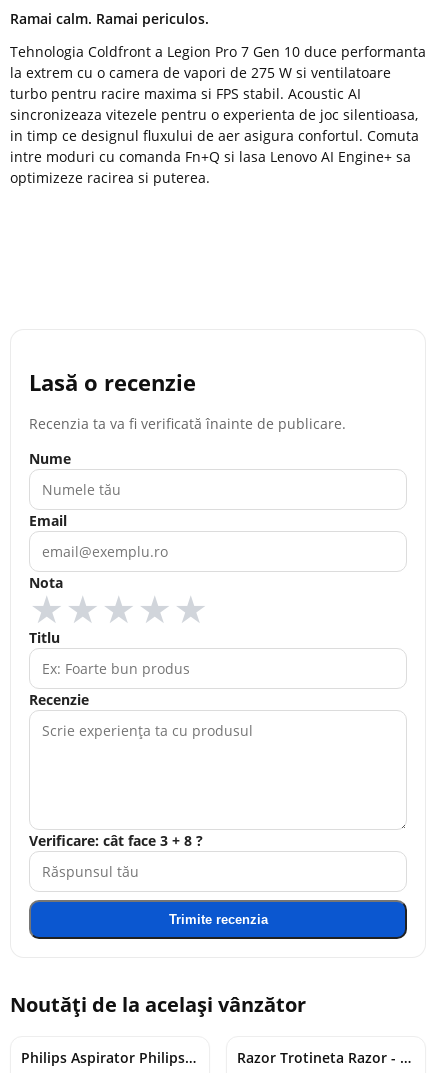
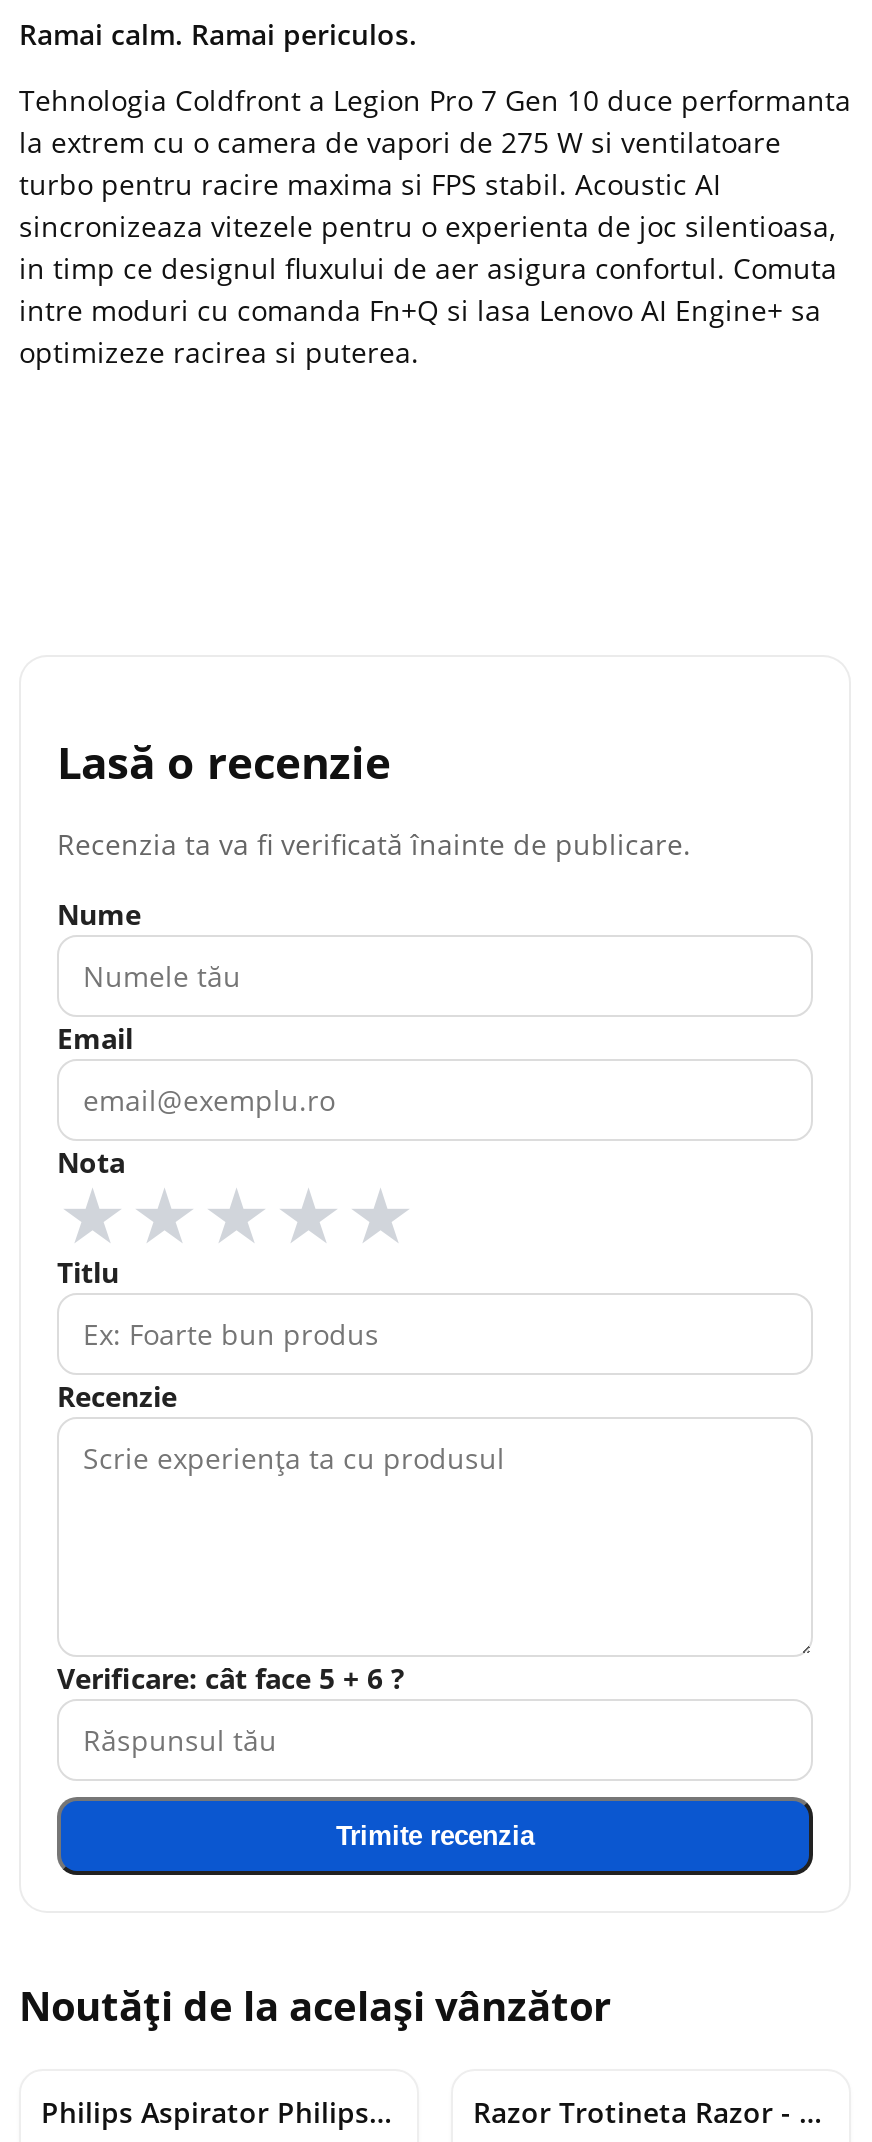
- Verificare: cât face 3 + 8 ?
+ Verificare: cât face 5 + 6 ?
